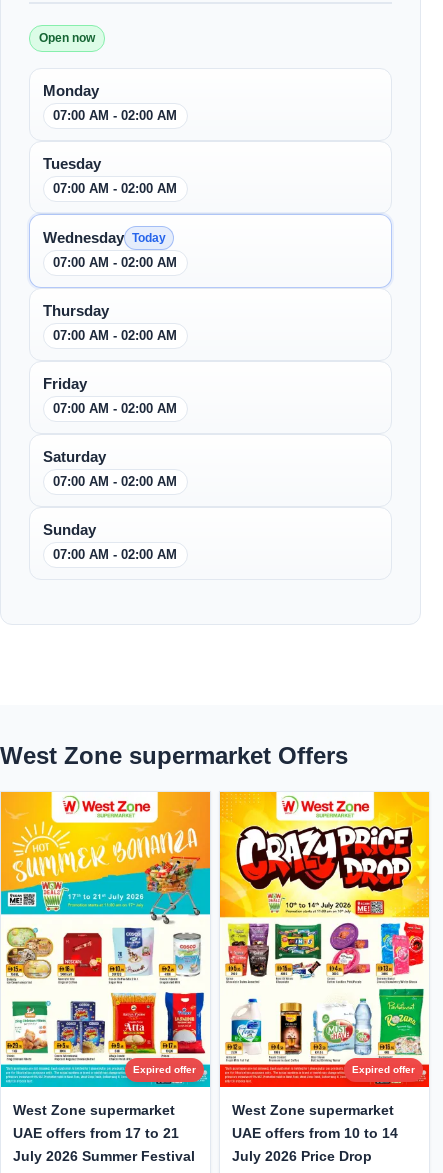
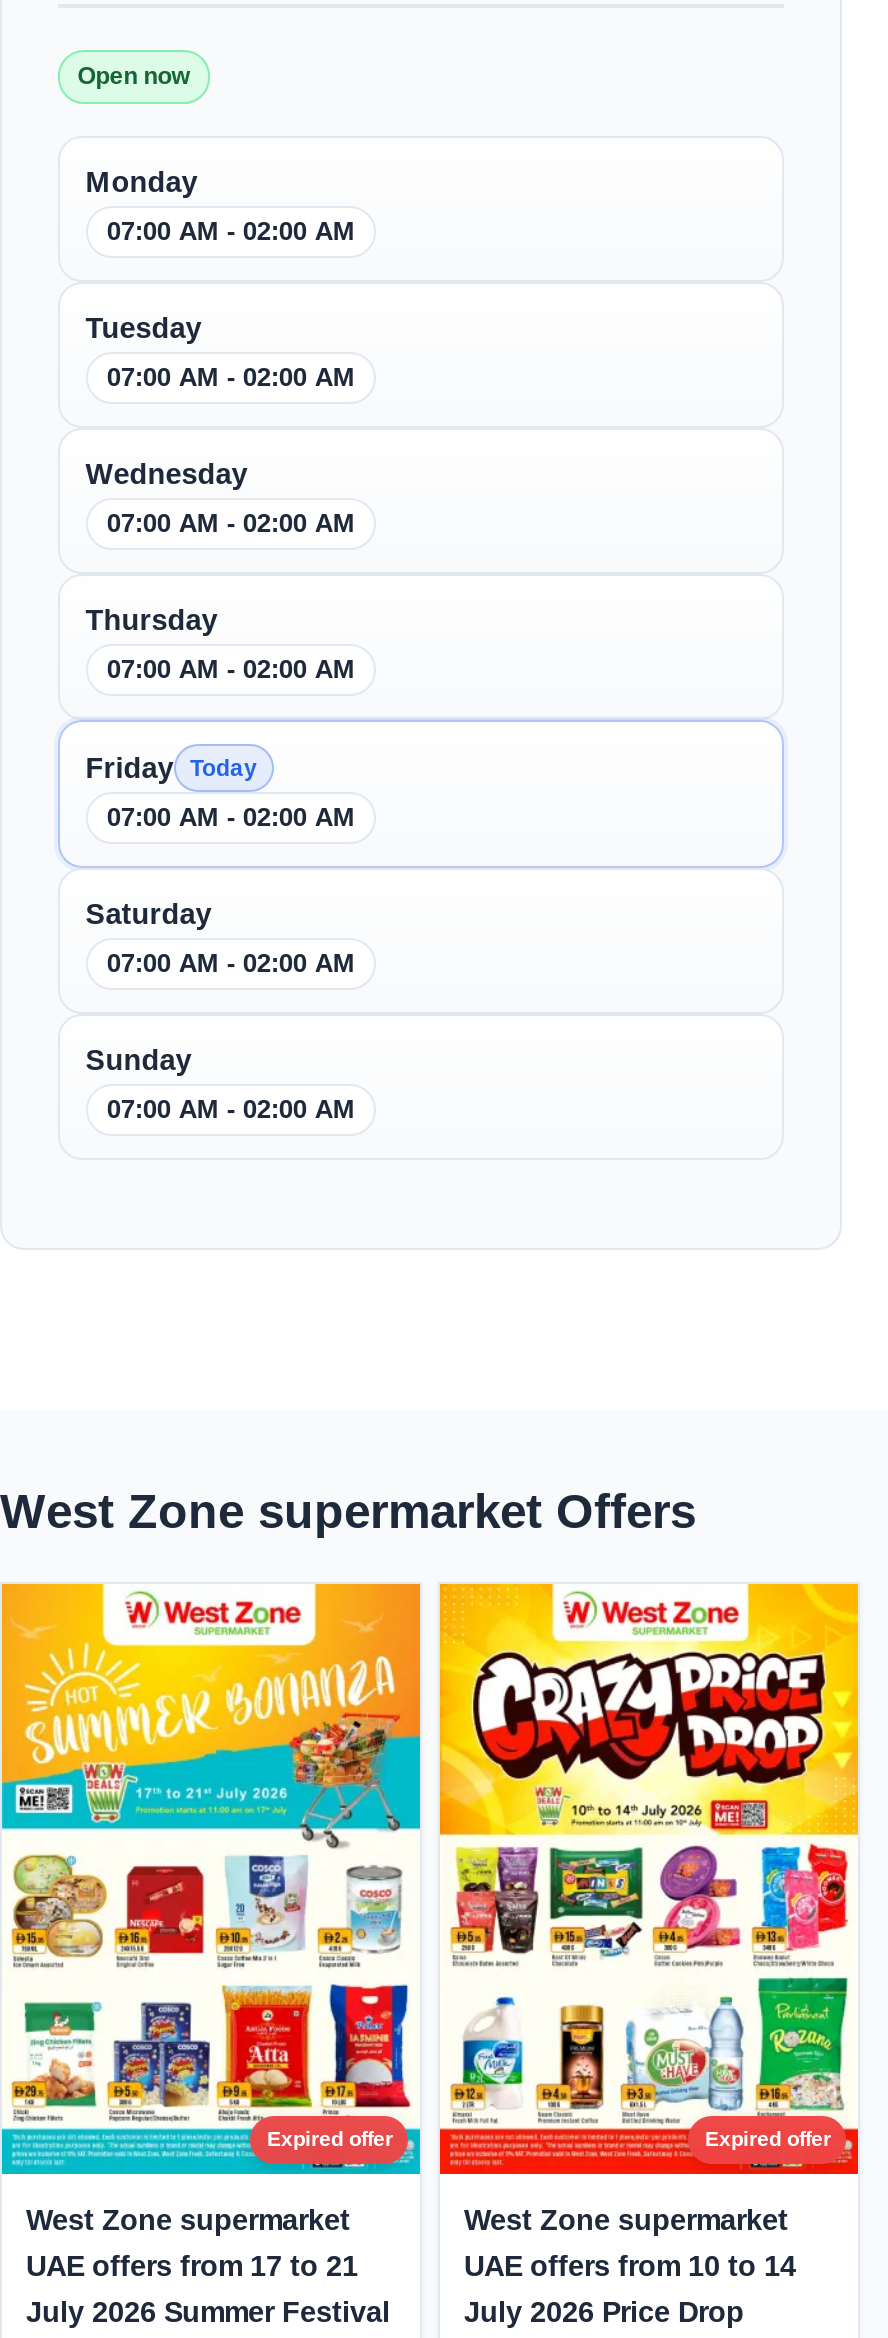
moved down: Today
